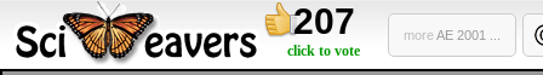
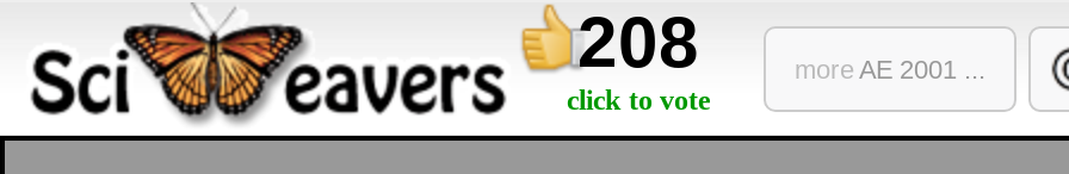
- 207
+ 208
